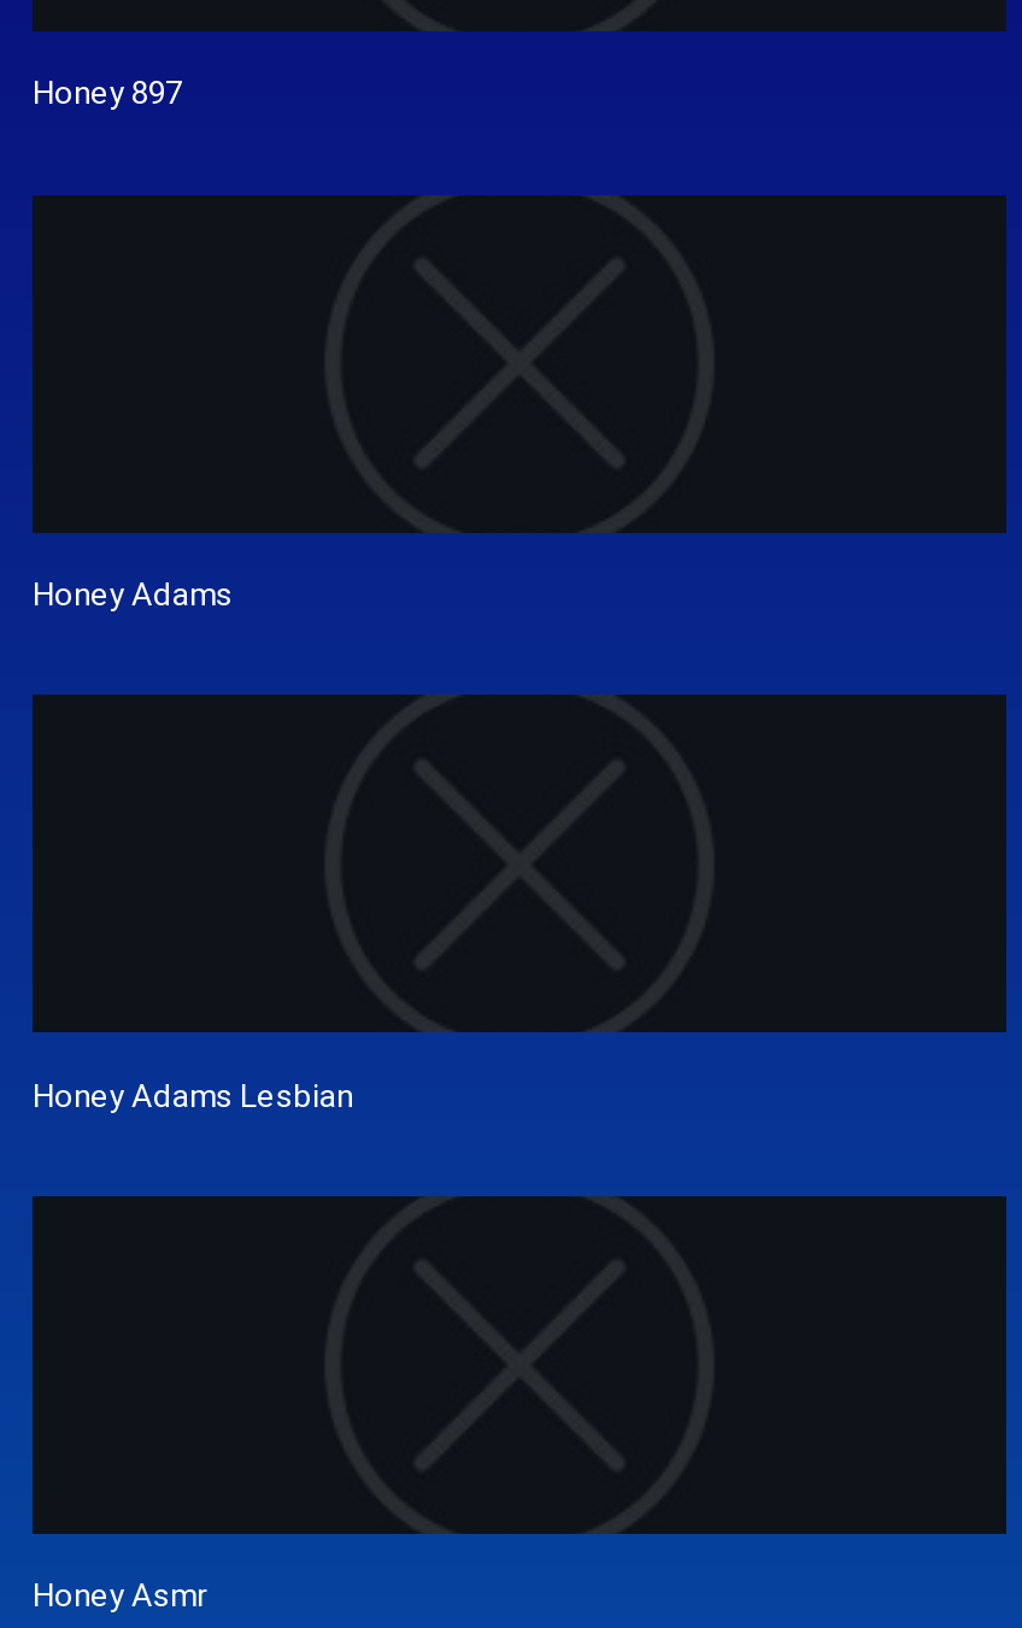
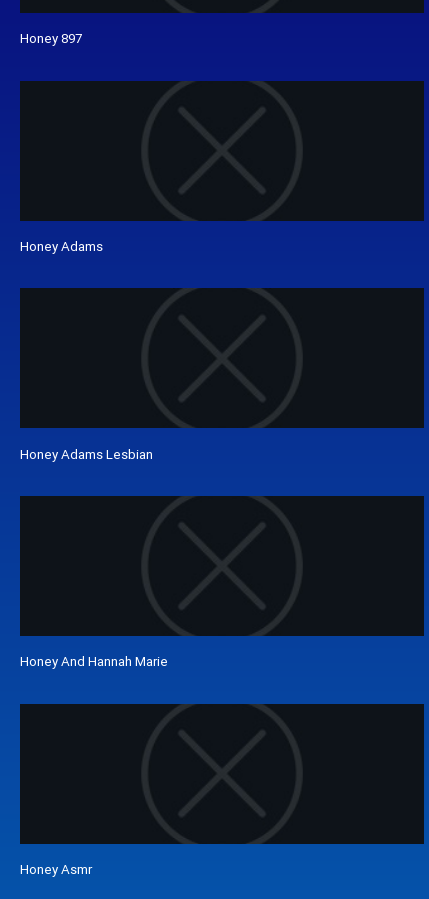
+ Honey And Hannah Marie
